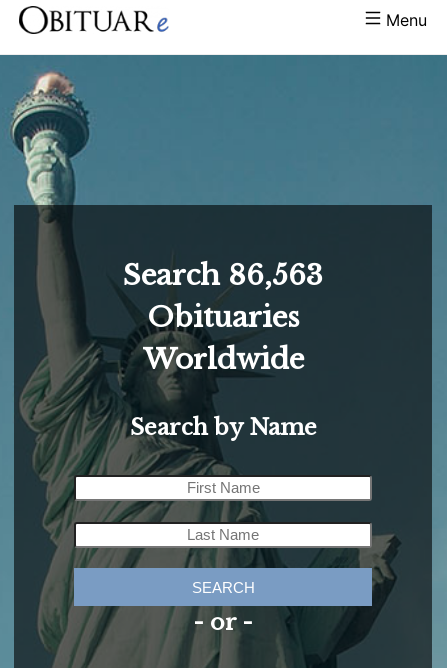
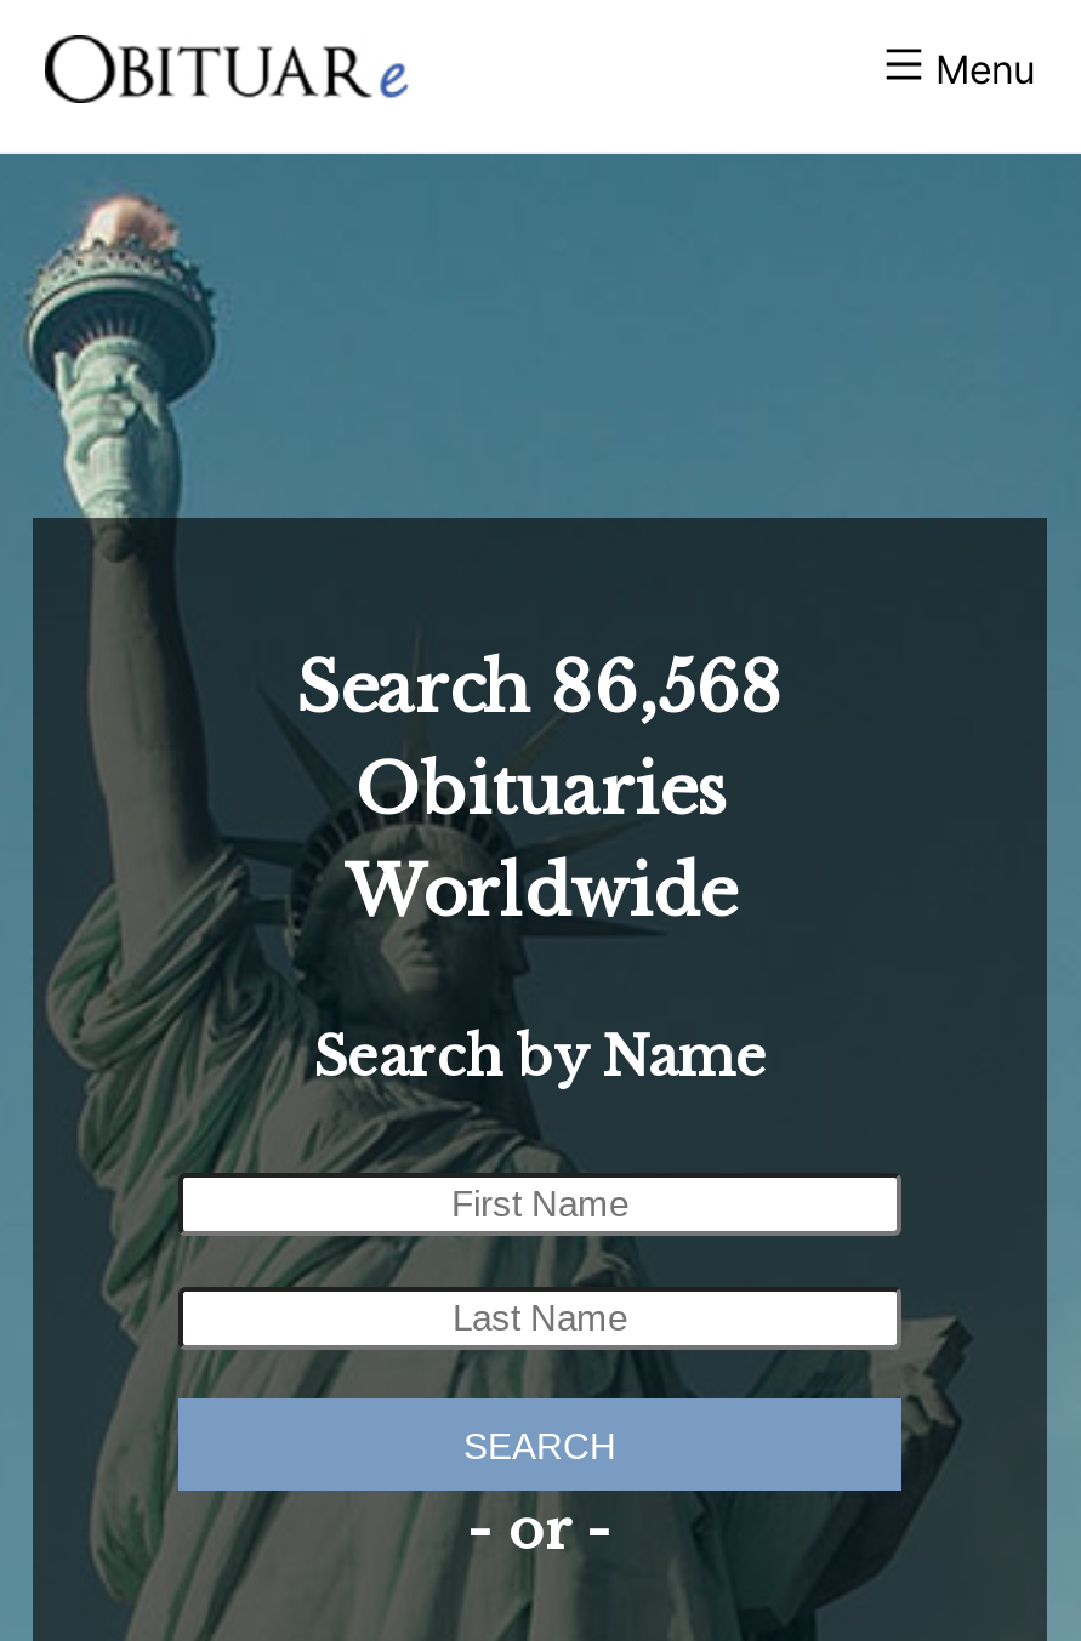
- Search 86,563
+ Search 86,568
